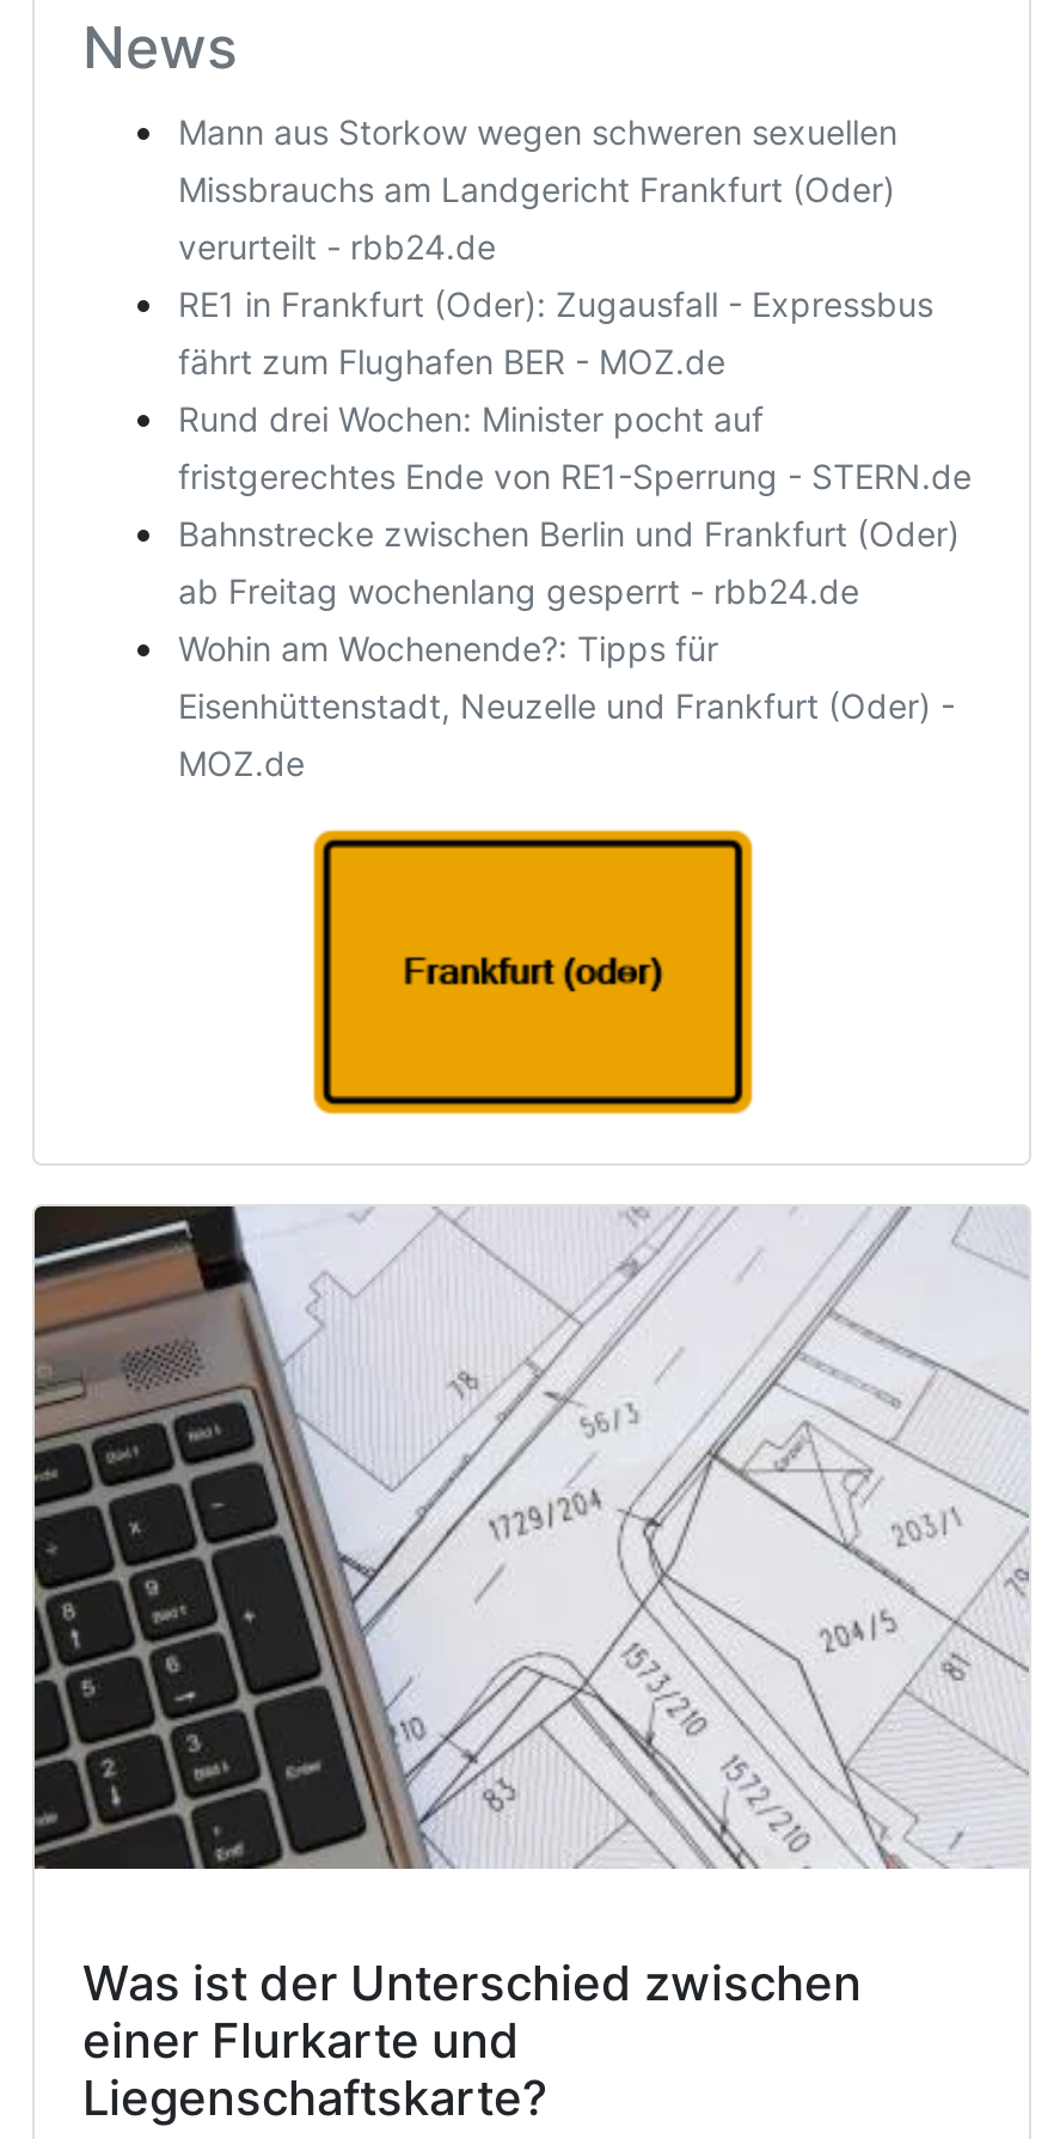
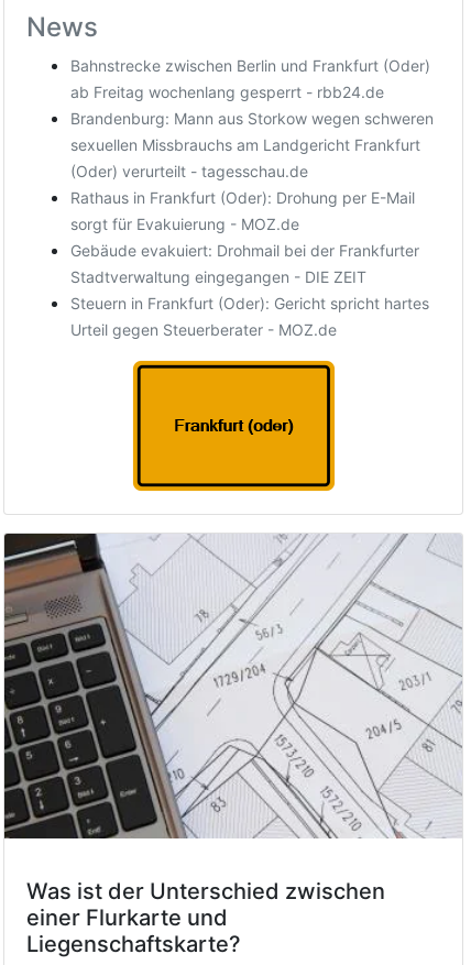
- Mann aus Storkow wegen schweren sexuellen
- Missbrauchs am Landgericht Frankfurt (Oder)
- verurteilt - rbb24.de
- RE1 in Frankfurt (Oder): Zugausfall - Expressbus
- fährt zum Flughafen BER - MOZ.de
- Rund drei Wochen: Minister pocht auf
- fristgerechtes Ende von RE1-Sperrung - STERN.de

moved up: Bahnstrecke zwischen Berlin und Frankfurt (Oder) | ab Freitag wochenlang gesperrt - rbb24.de

- Wohin am Wochenende?: Tipps für
- Eisenhüttenstadt, Neuzelle und Frankfurt (Oder) -
- MOZ.de
+ Brandenburg: Mann aus Storkow wegen schweren
+ sexuellen Missbrauchs am Landgericht Frankfurt
+ (Oder) verurteilt - tagesschau.de
+ Rathaus in Frankfurt (Oder): Drohung per E-Mail
+ sorgt für Evakuierung - MOZ.de
+ Gebäude evakuiert: Drohmail bei der Frankfurter
+ Stadtverwaltung eingegangen - DIE ZEIT
+ Steuern in Frankfurt (Oder): Gericht spricht hartes
+ Urteil gegen Steuerberater - MOZ.de
